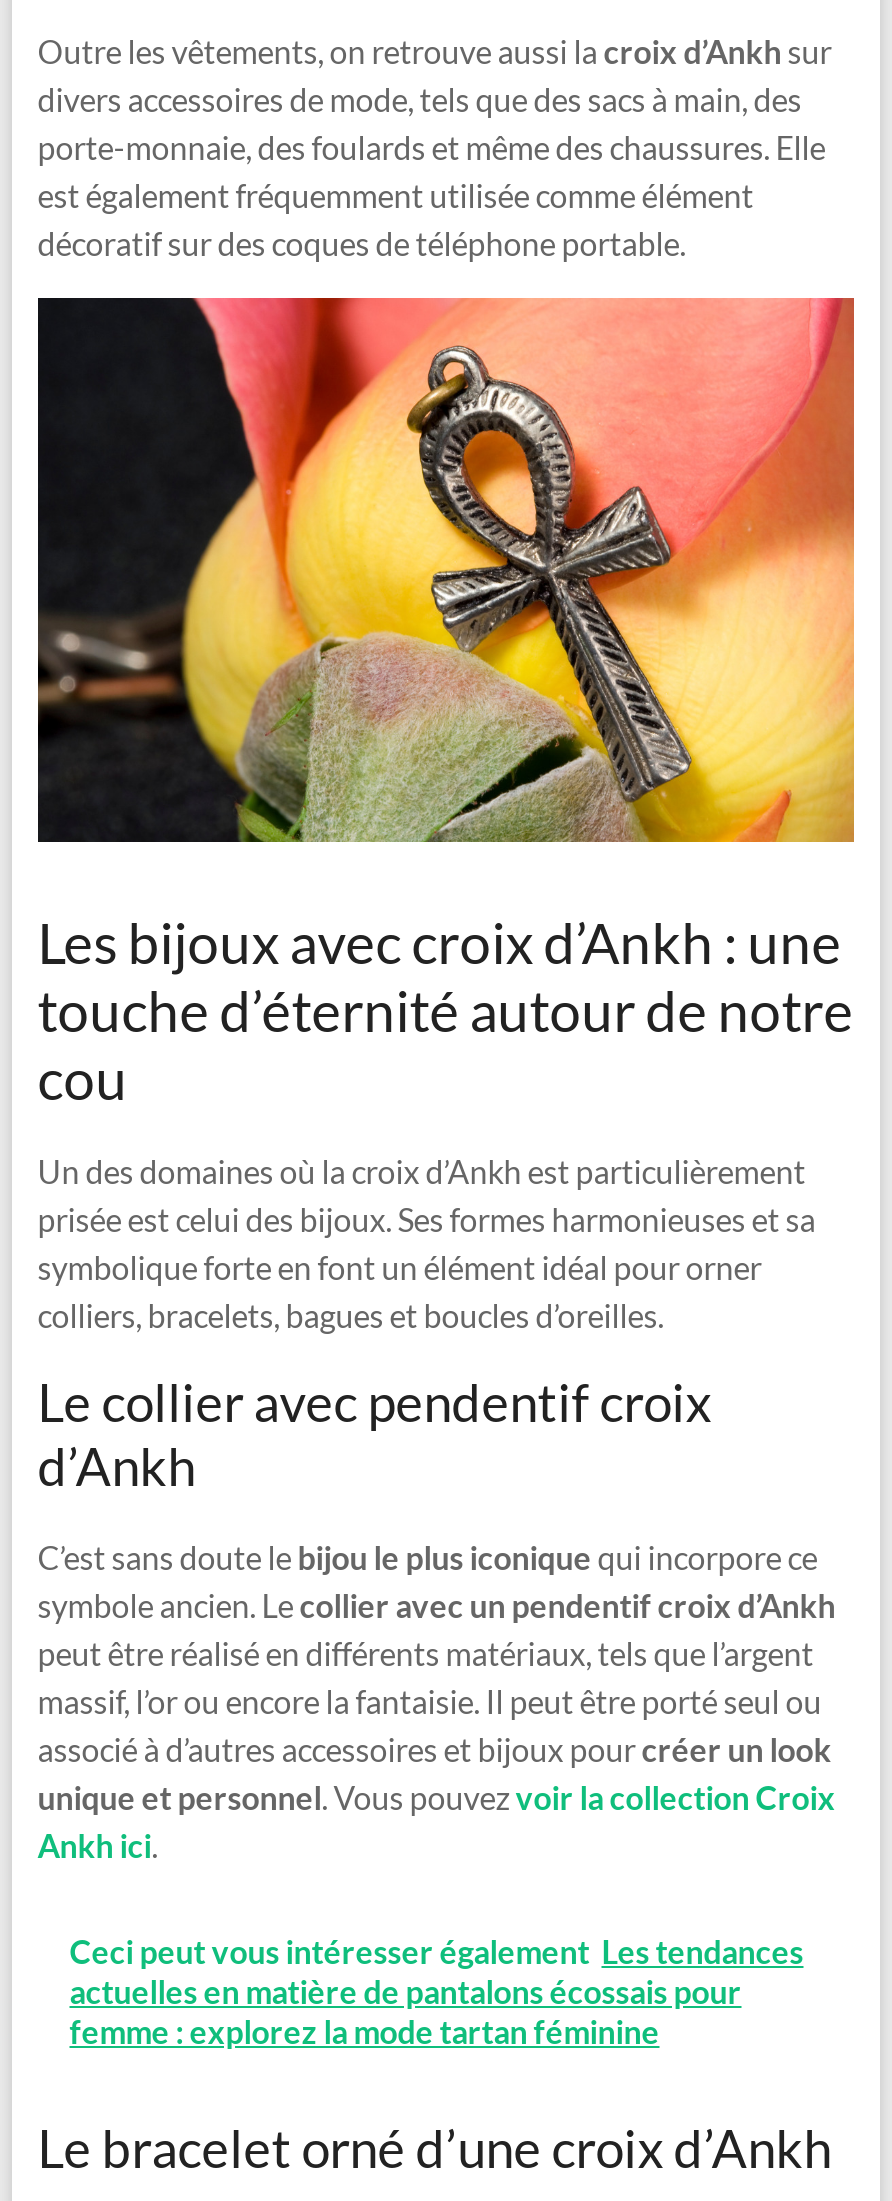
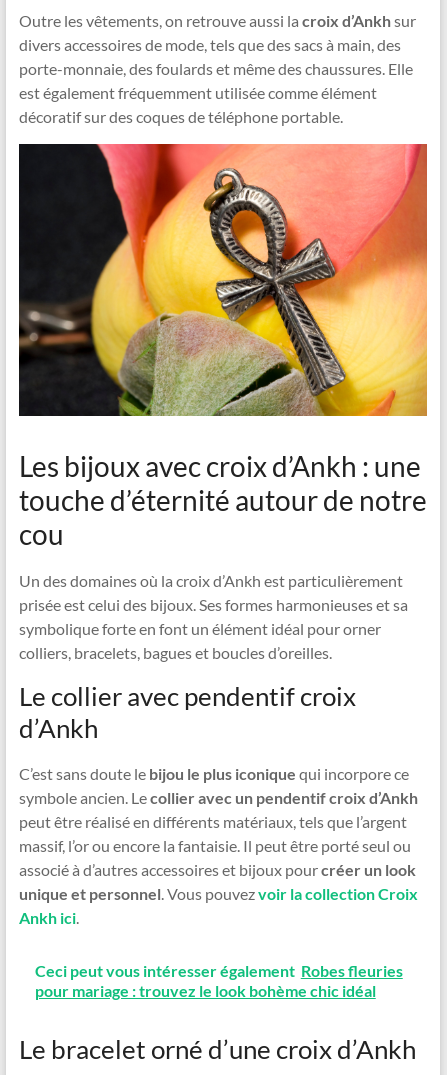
- Ceci peut vous intéresser également Les tendances
- actuelles en matière de pantalons écossais pour
- femme : explorez la mode tartan féminine
+ Ceci peut vous intéresser également Robes fleuries
+ pour mariage : trouvez le look bohème chic idéal
